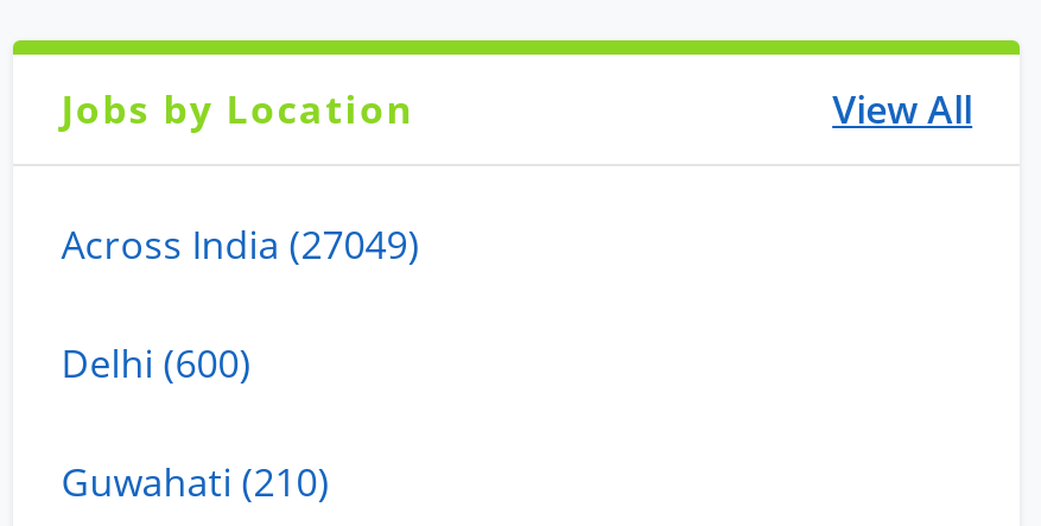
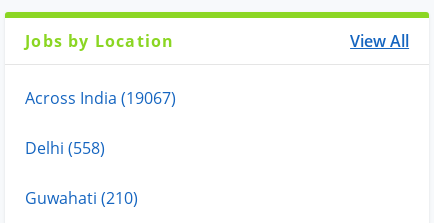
- Across India (27049)
+ Across India (19067)

- Delhi (600)
+ Delhi (558)
